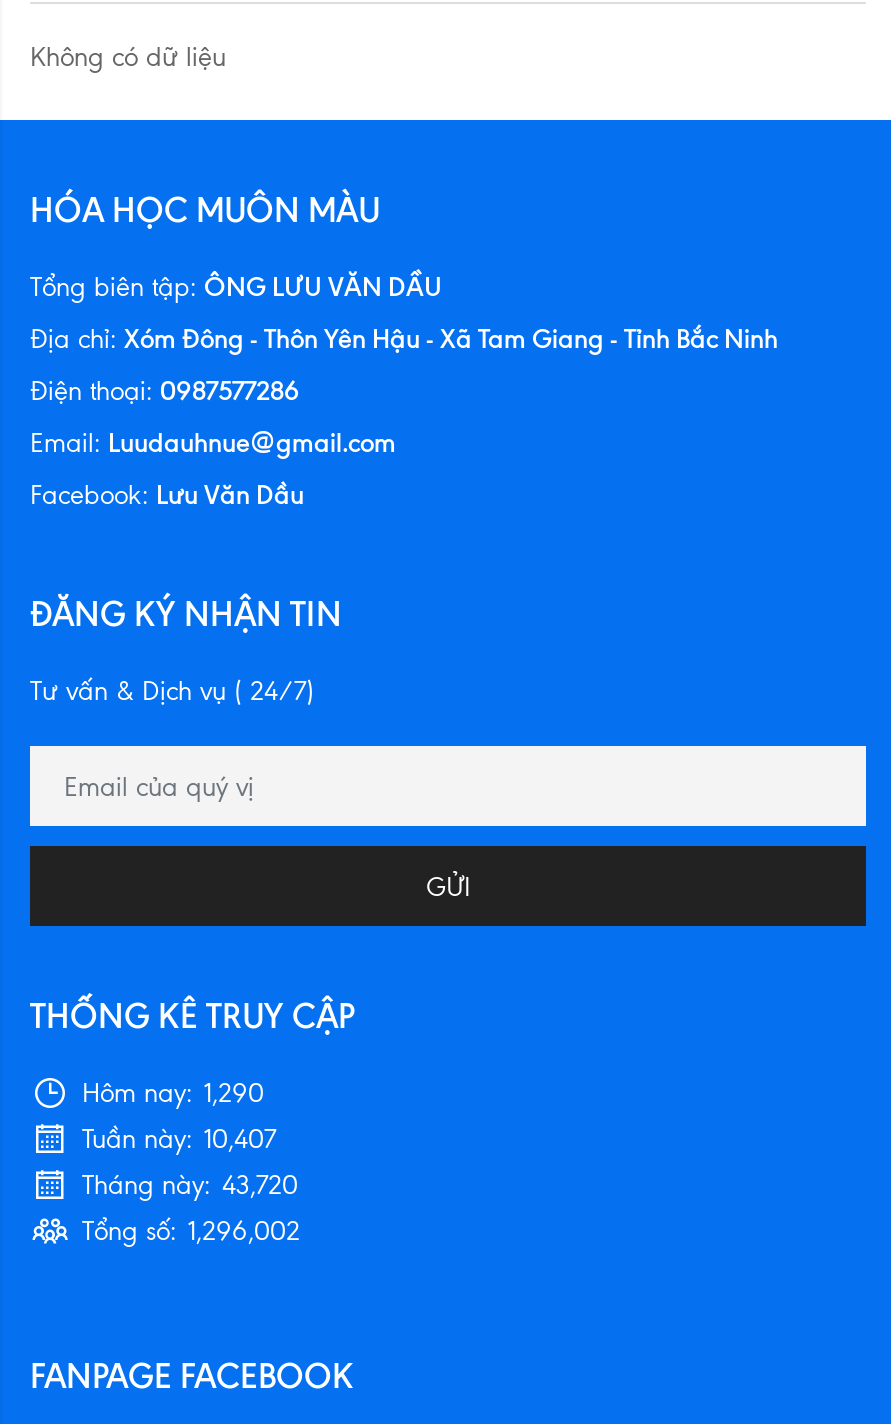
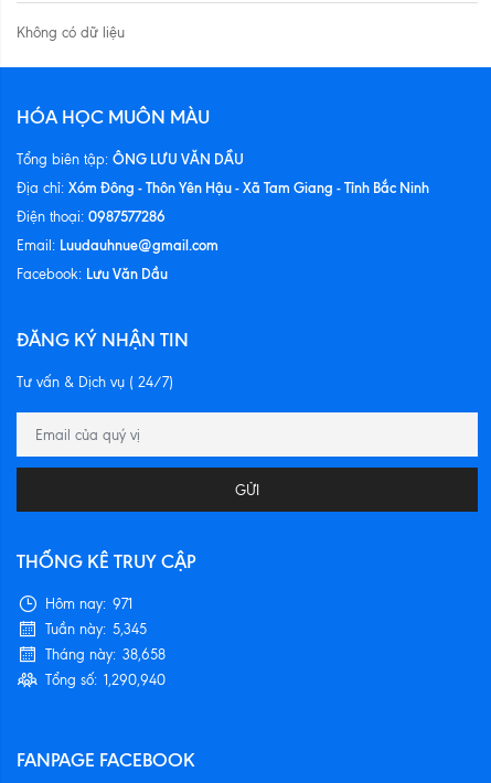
- Hôm nay: 1,290
+ Hôm nay: 971

- Tuần này: 10,407
+ Tuần này: 5,345

- Tháng này: 43,720
+ Tháng này: 38,658

- Tổng số: 1,296,002
+ Tổng số: 1,290,940
